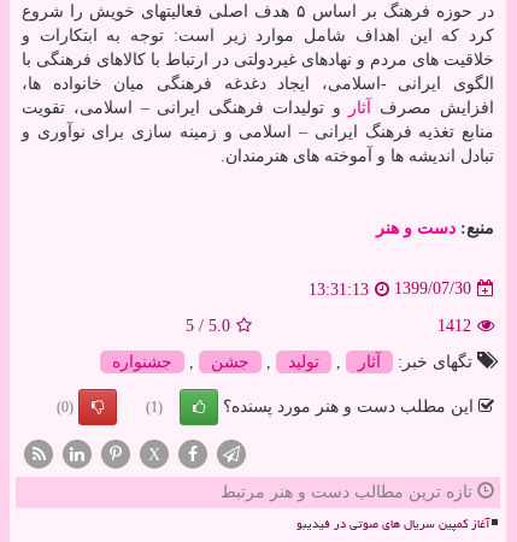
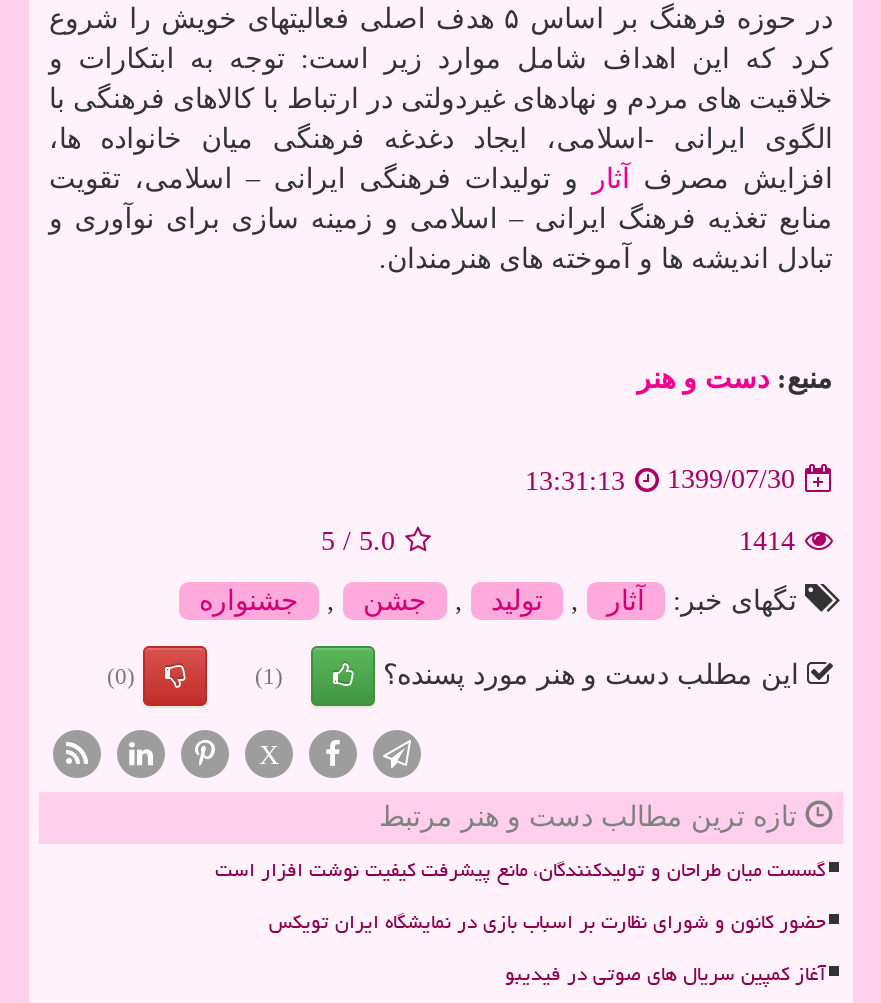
- 1412
+ 1414

+ گسست میان طراحان و تولیدکنندگان، مانع پیشرفت کیفیت نوشت افزار است
+ حضور کانون و شورای نظارت بر اسباب بازی در نمایشگاه ایران تویکس
